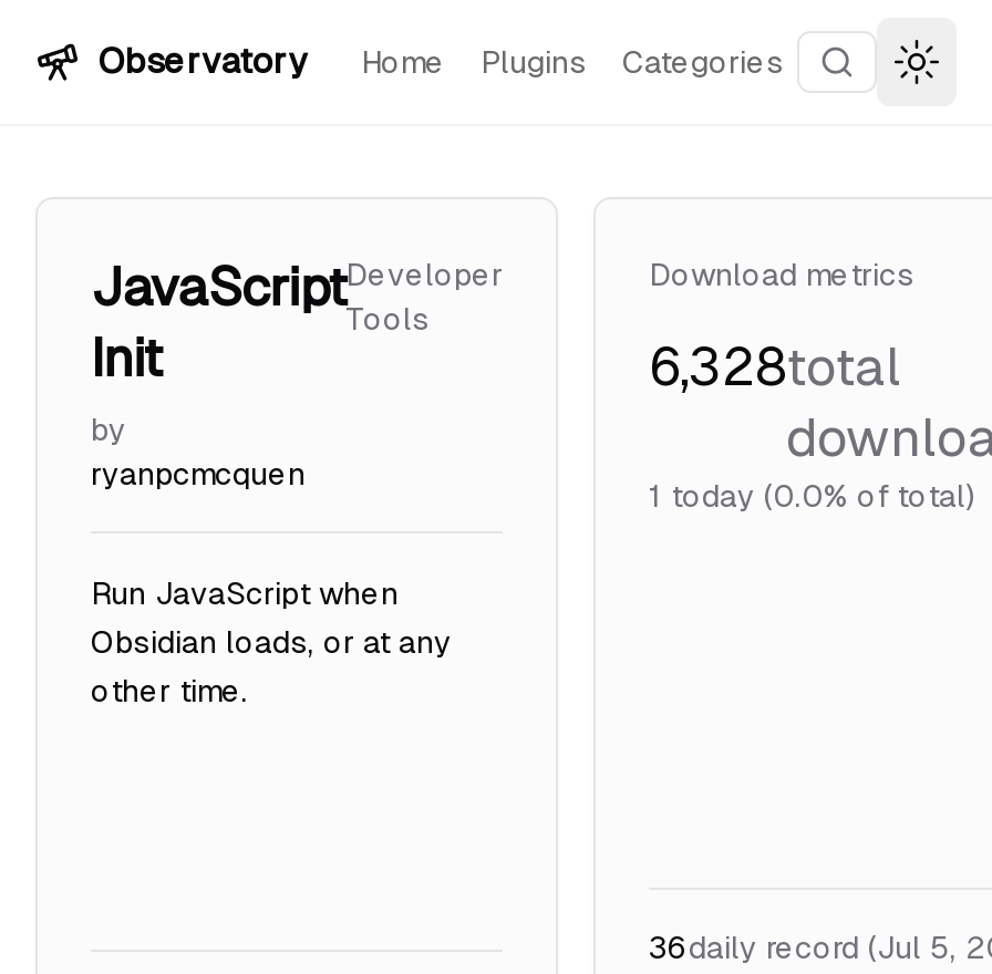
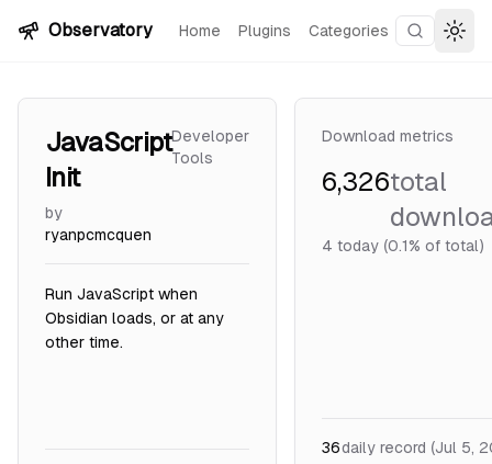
- 6,328total
+ 6,326total

- 1 today (0.0% of total)
+ 4 today (0.1% of total)
